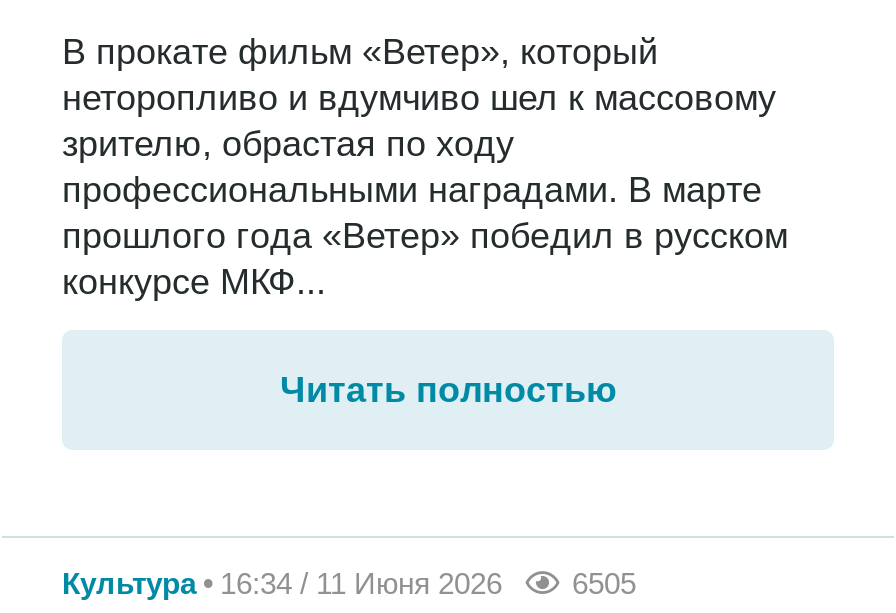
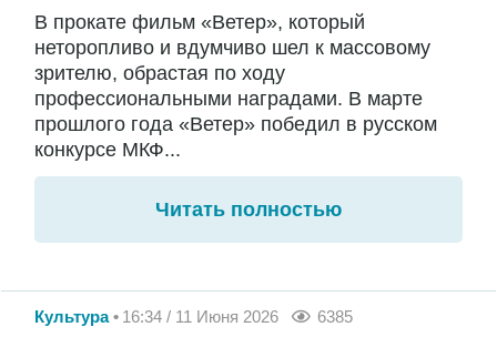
- 6505
+ 6385
